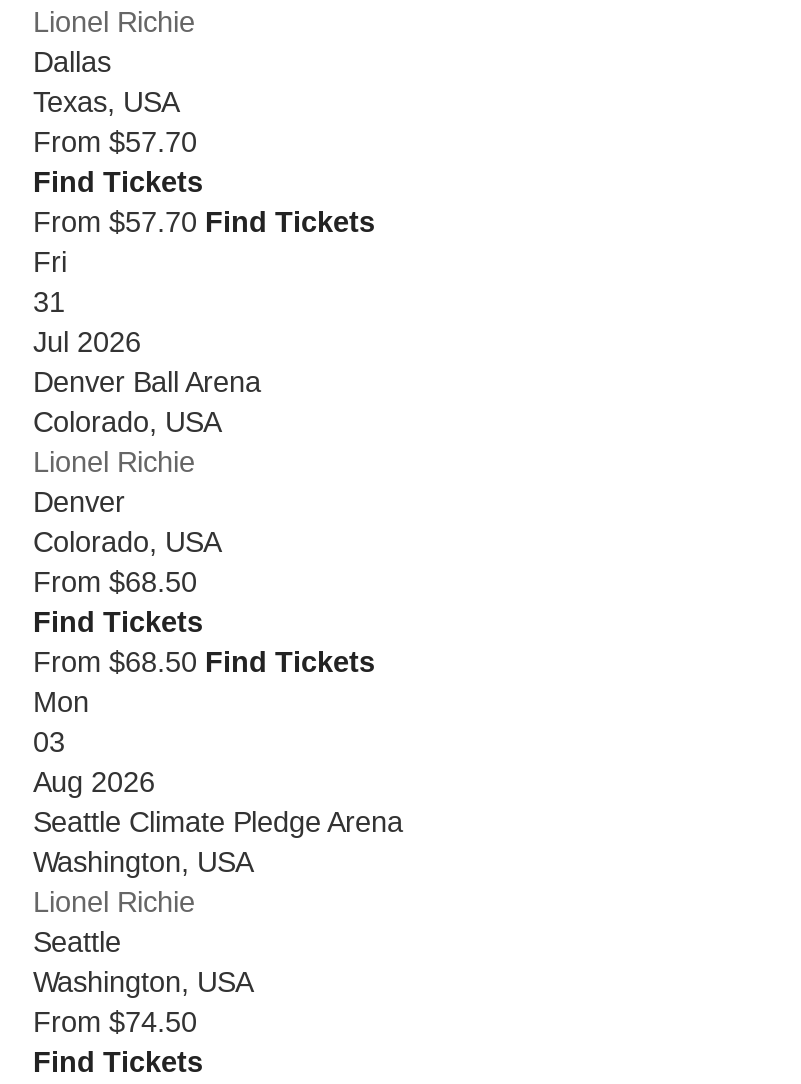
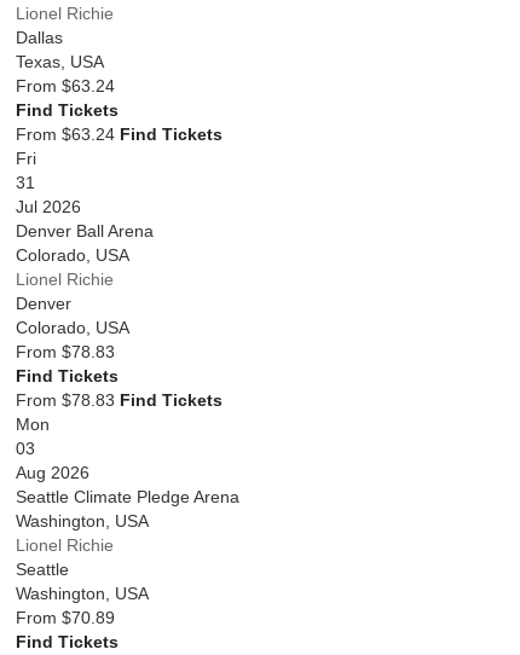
- From $57.70
+ From $63.24

- From $57.70 Find Tickets
+ From $63.24 Find Tickets

- From $68.50
+ From $78.83

- From $68.50 Find Tickets
+ From $78.83 Find Tickets

- From $74.50
+ From $70.89
